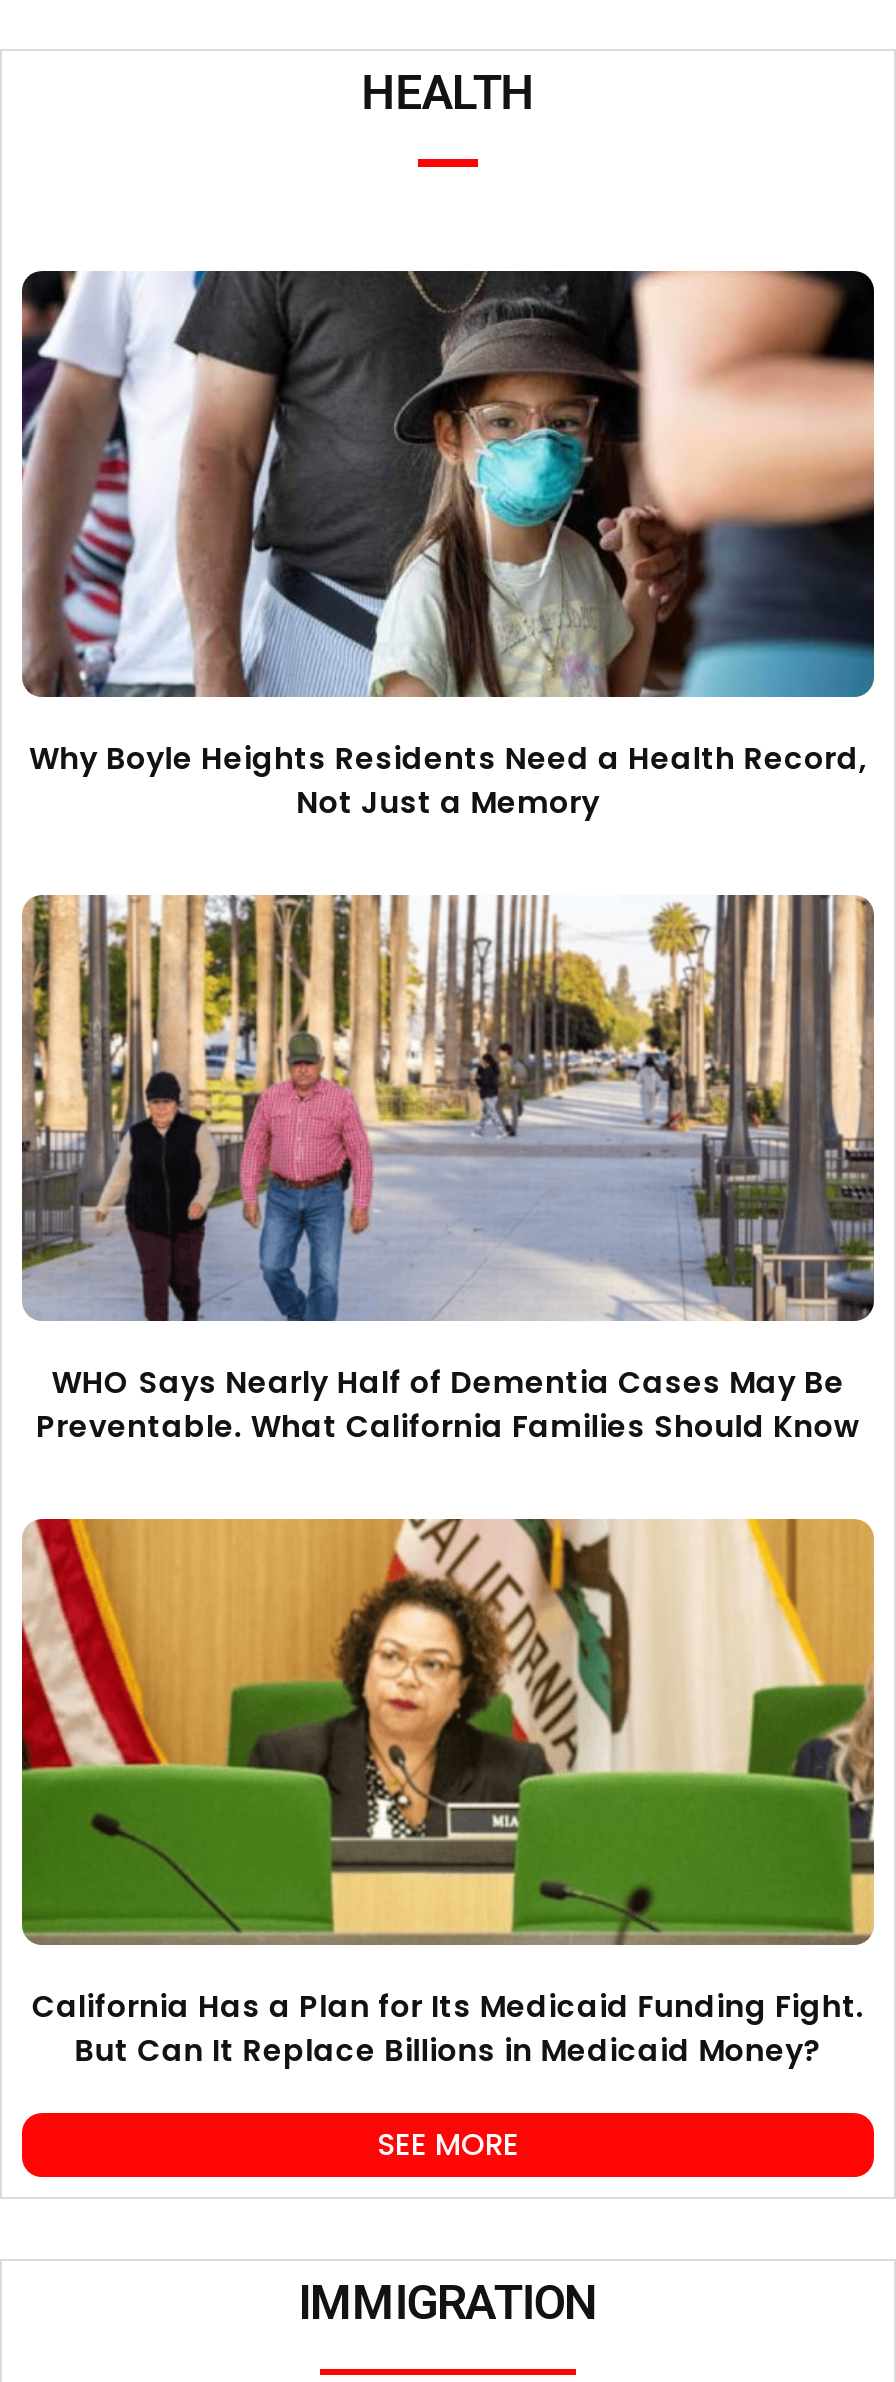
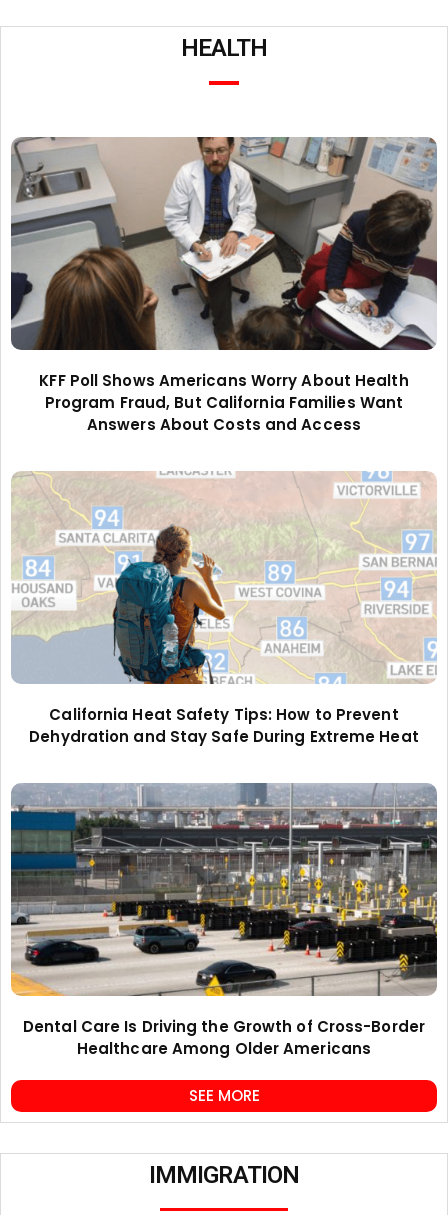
- [image]
- Why Boyle Heights Residents Need a Health Record,
- Not Just a Memory
+ [image]
+ KFF Poll Shows Americans Worry About Health
+ Program Fraud, But California Families Want
+ Answers About Costs and Access

- [image]
- WHO Says Nearly Half of Dementia Cases May Be
- Preventable. What California Families Should Know
+ [image]
+ California Heat Safety Tips: How to Prevent
+ Dehydration and Stay Safe During Extreme Heat

- [image]
- California Has a Plan for Its Medicaid Funding Fight.
- But Can It Replace Billions in Medicaid Money?
+ [image]
+ Dental Care Is Driving the Growth of Cross-Border
+ Healthcare Among Older Americans
